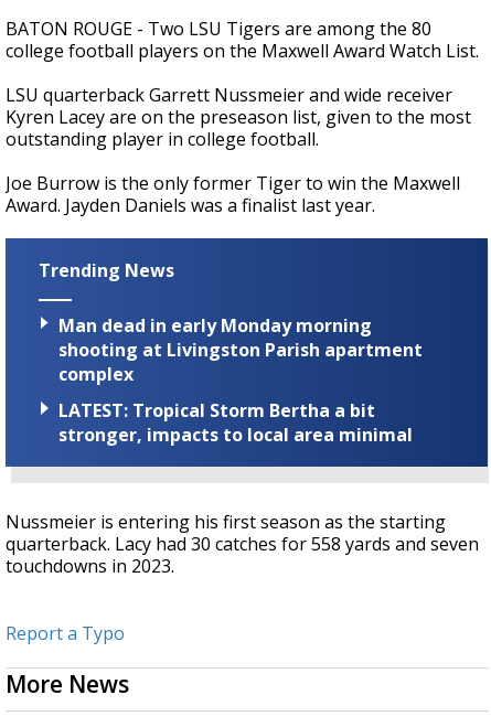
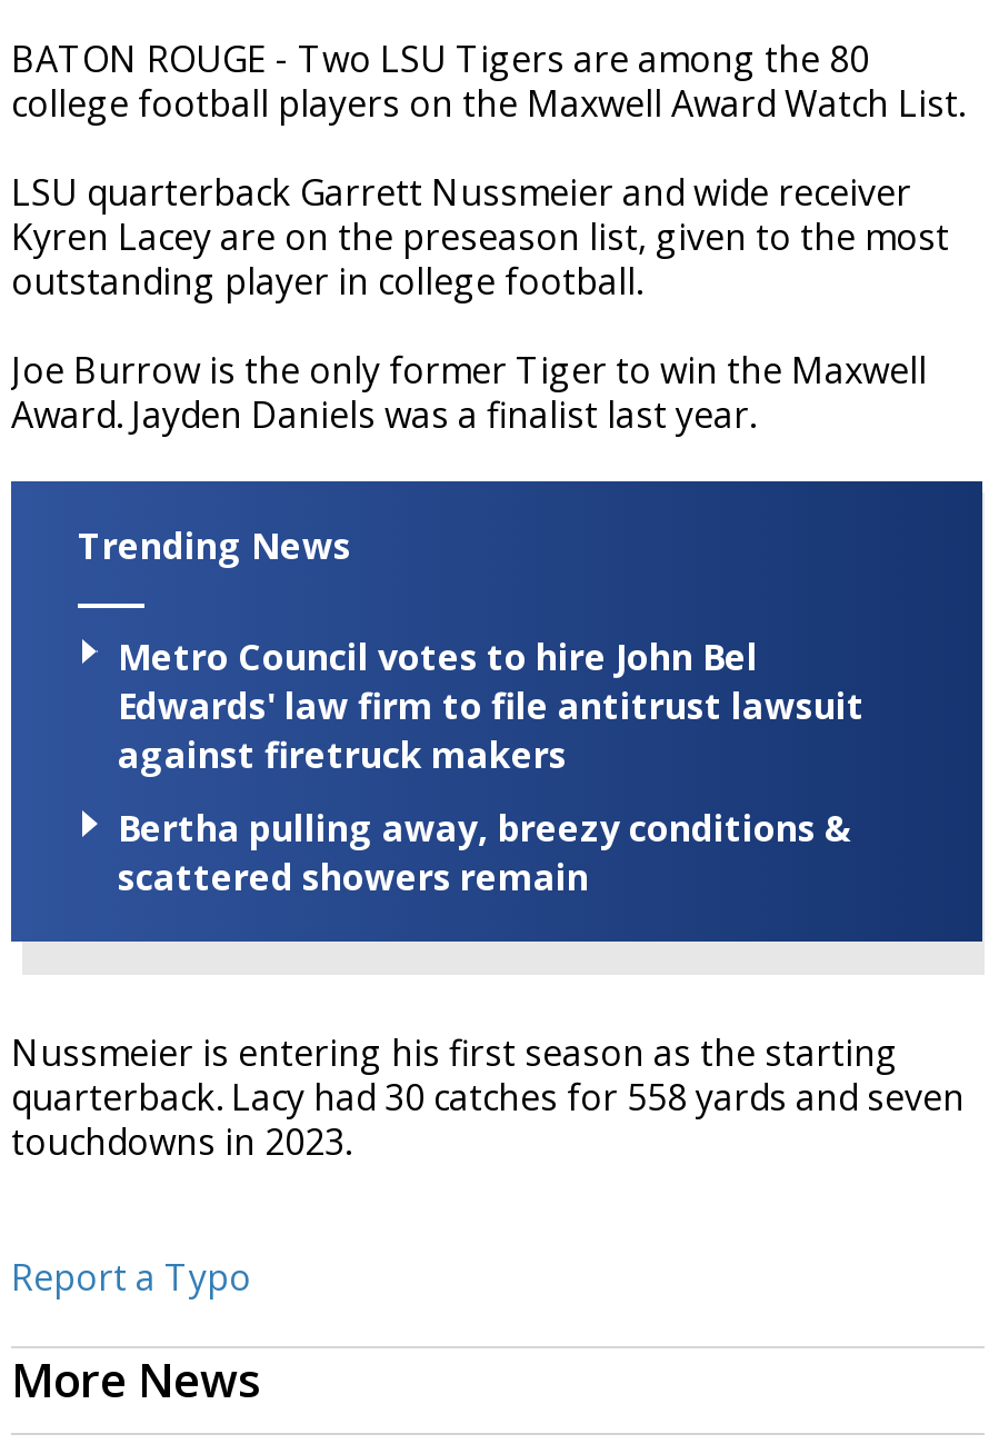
- Man dead in early Monday morning
- shooting at Livingston Parish apartment
- complex
+ Metro Council votes to hire John Bel
+ Edwards' law firm to file antitrust lawsuit
+ against firetruck makers

- LATEST: Tropical Storm Bertha a bit
- stronger, impacts to local area minimal
+ Bertha pulling away, breezy conditions &
+ scattered showers remain
